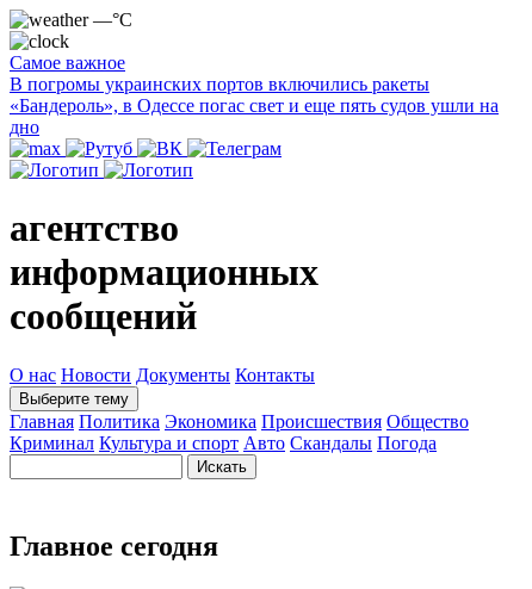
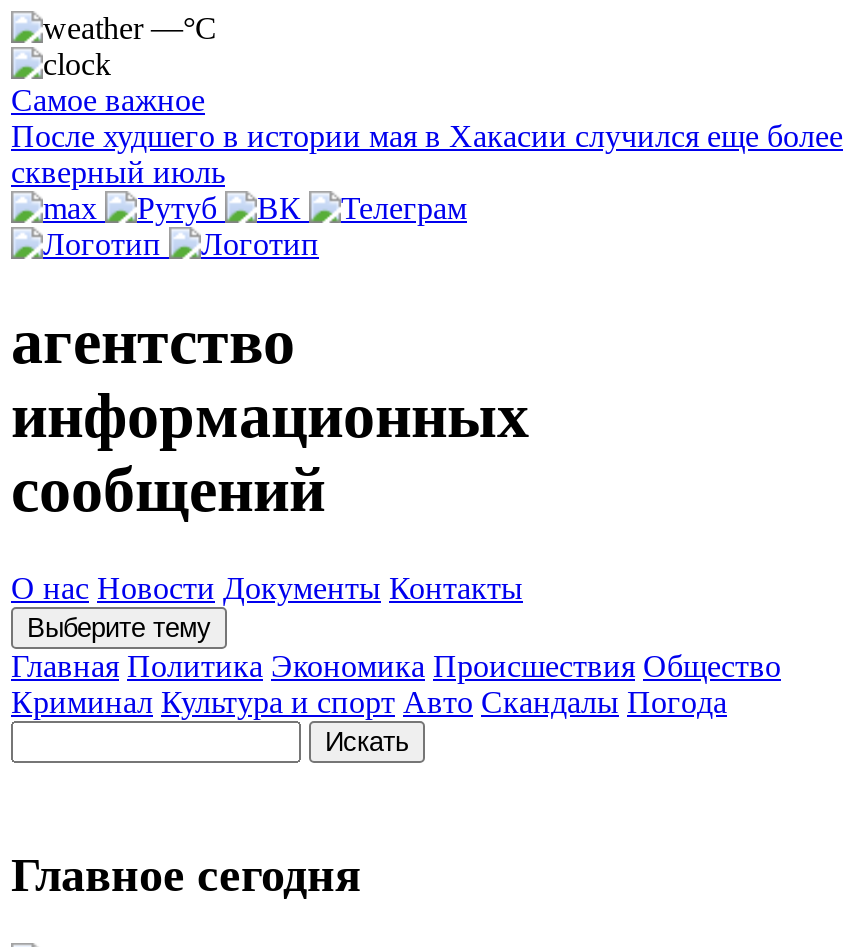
- В погромы украинских портов включились ракеты
- «Бандероль», в Одессе погас свет и еще пять судов ушли на
- дно
+ После худшего в истории мая в Хакасии случился еще более
+ скверный июль
